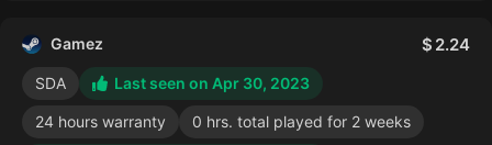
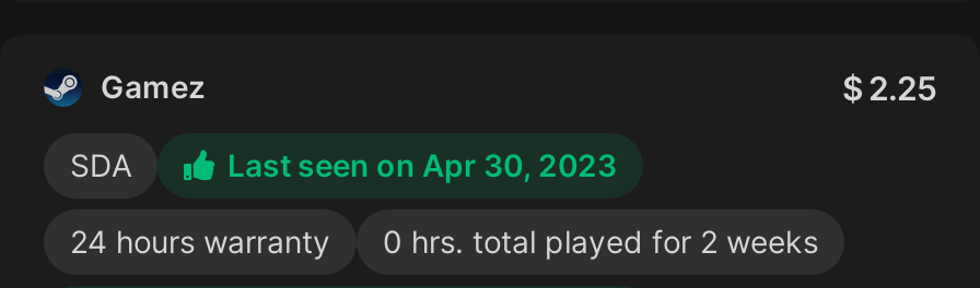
- 2.24
+ 2.25
